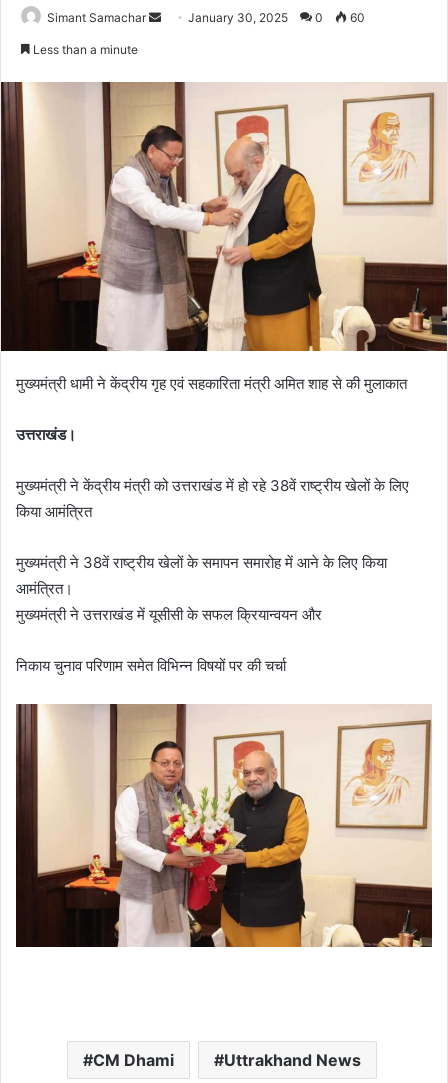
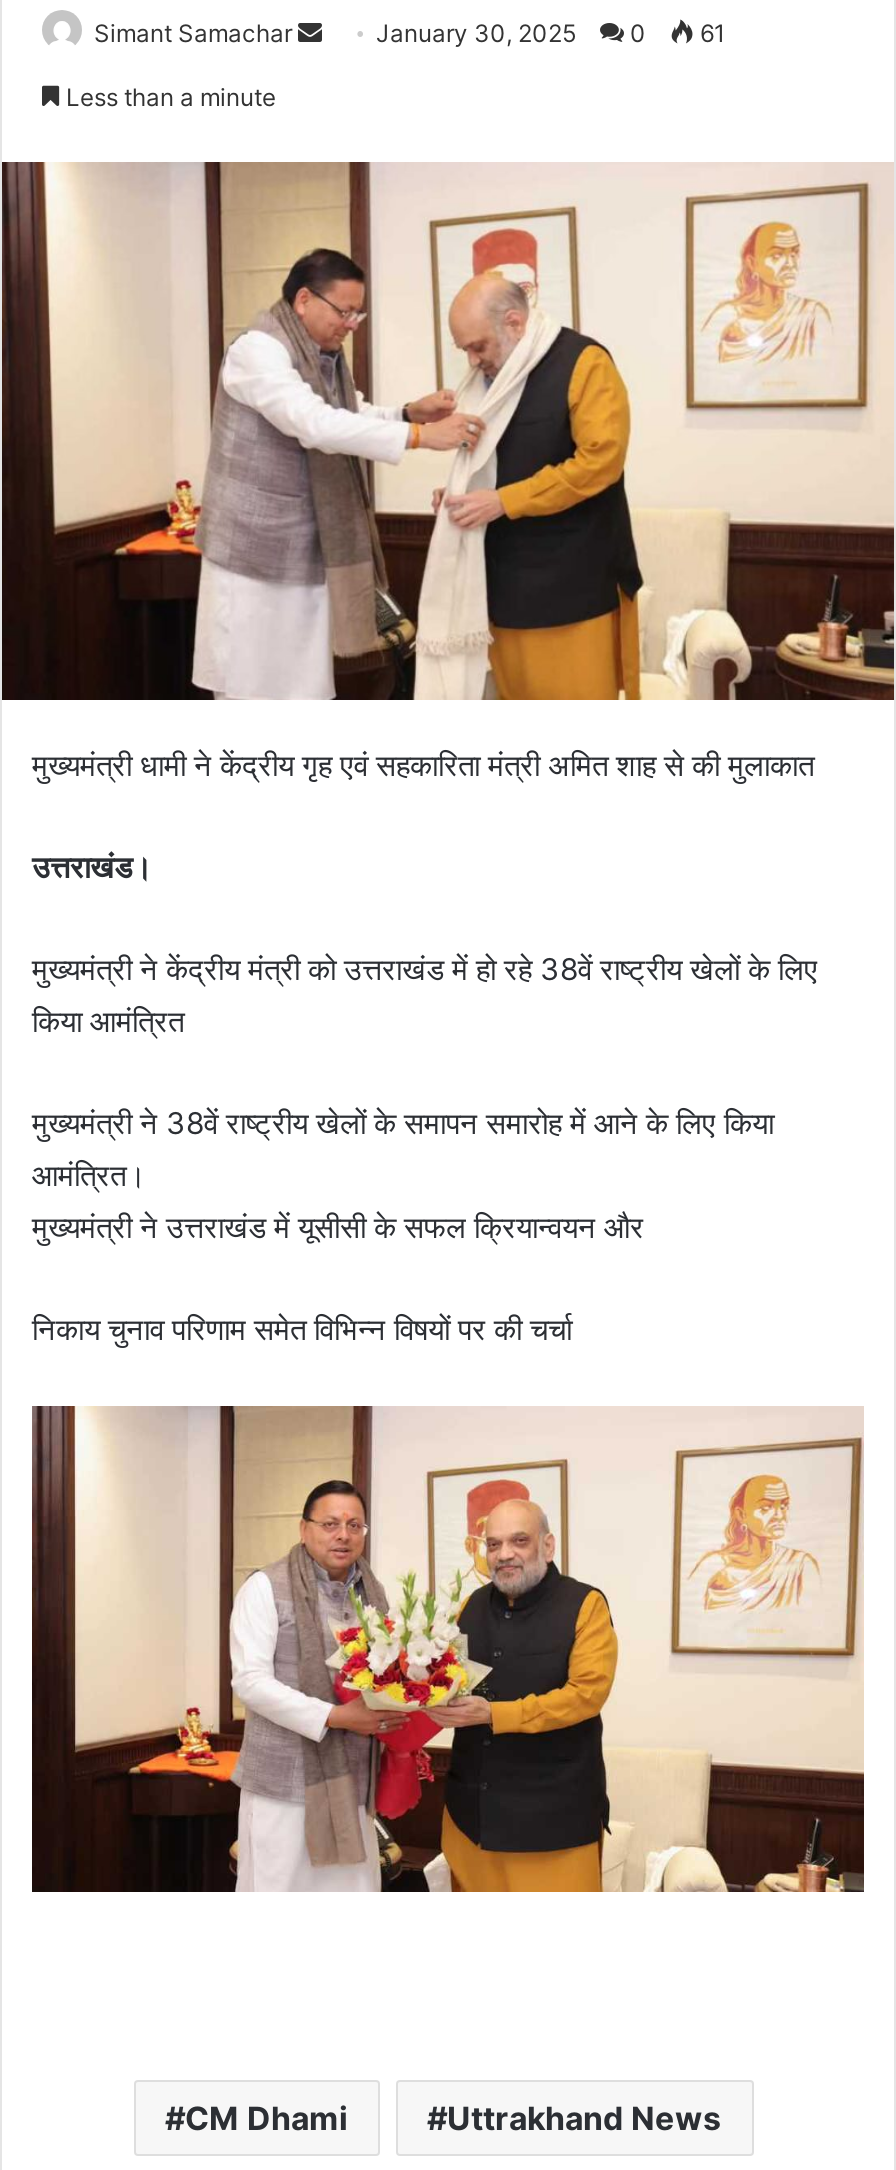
- 60
+ 61
